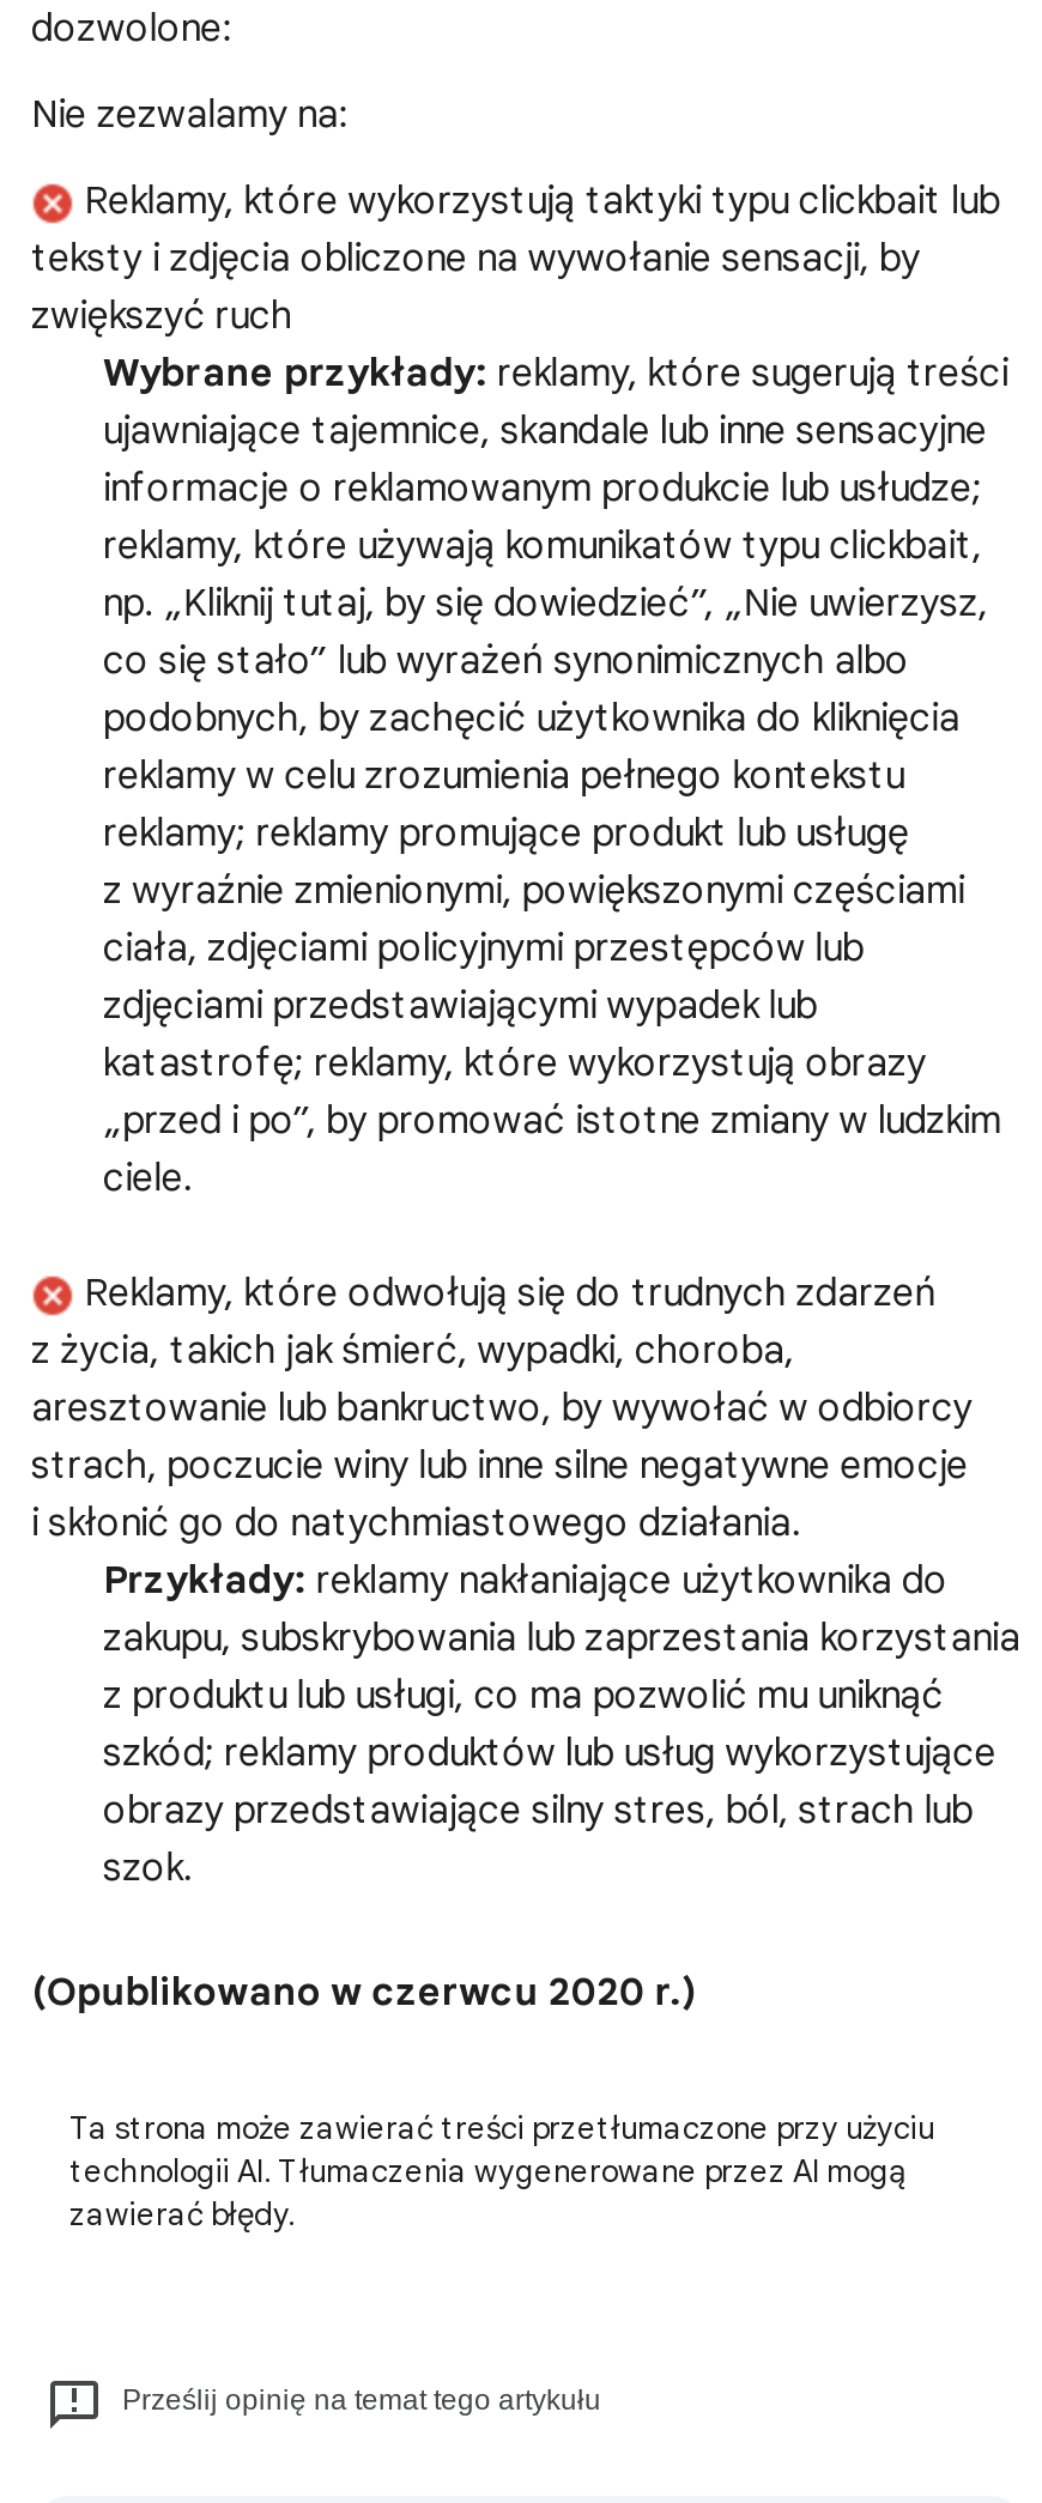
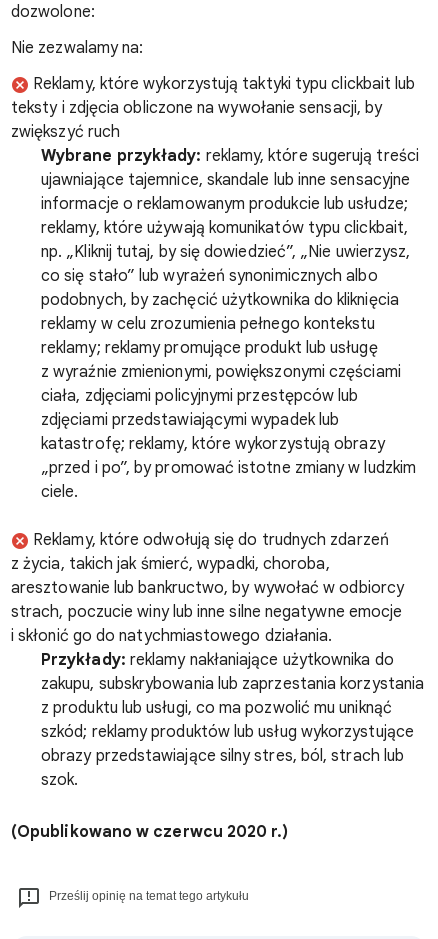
- Ta strona może zawierać treści przetłumaczone przy użyciu
- technologii AI. Tłumaczenia wygenerowane przez AI mogą
- zawierać błędy.
